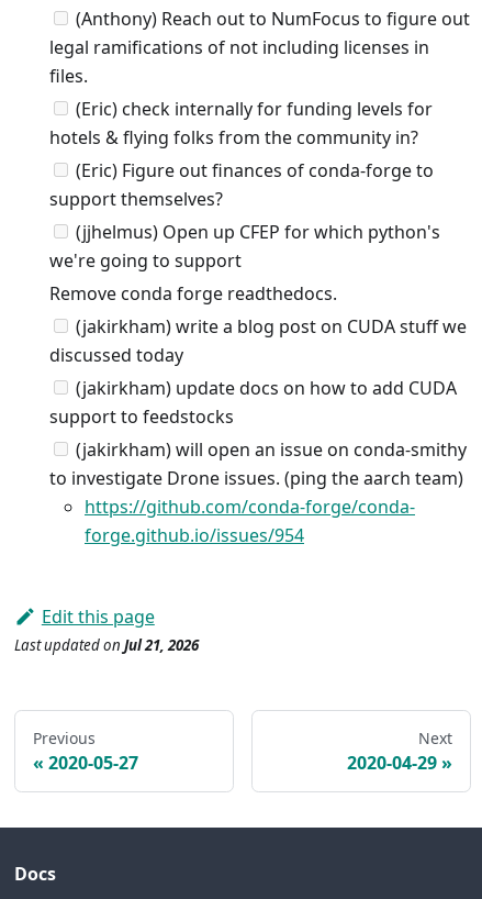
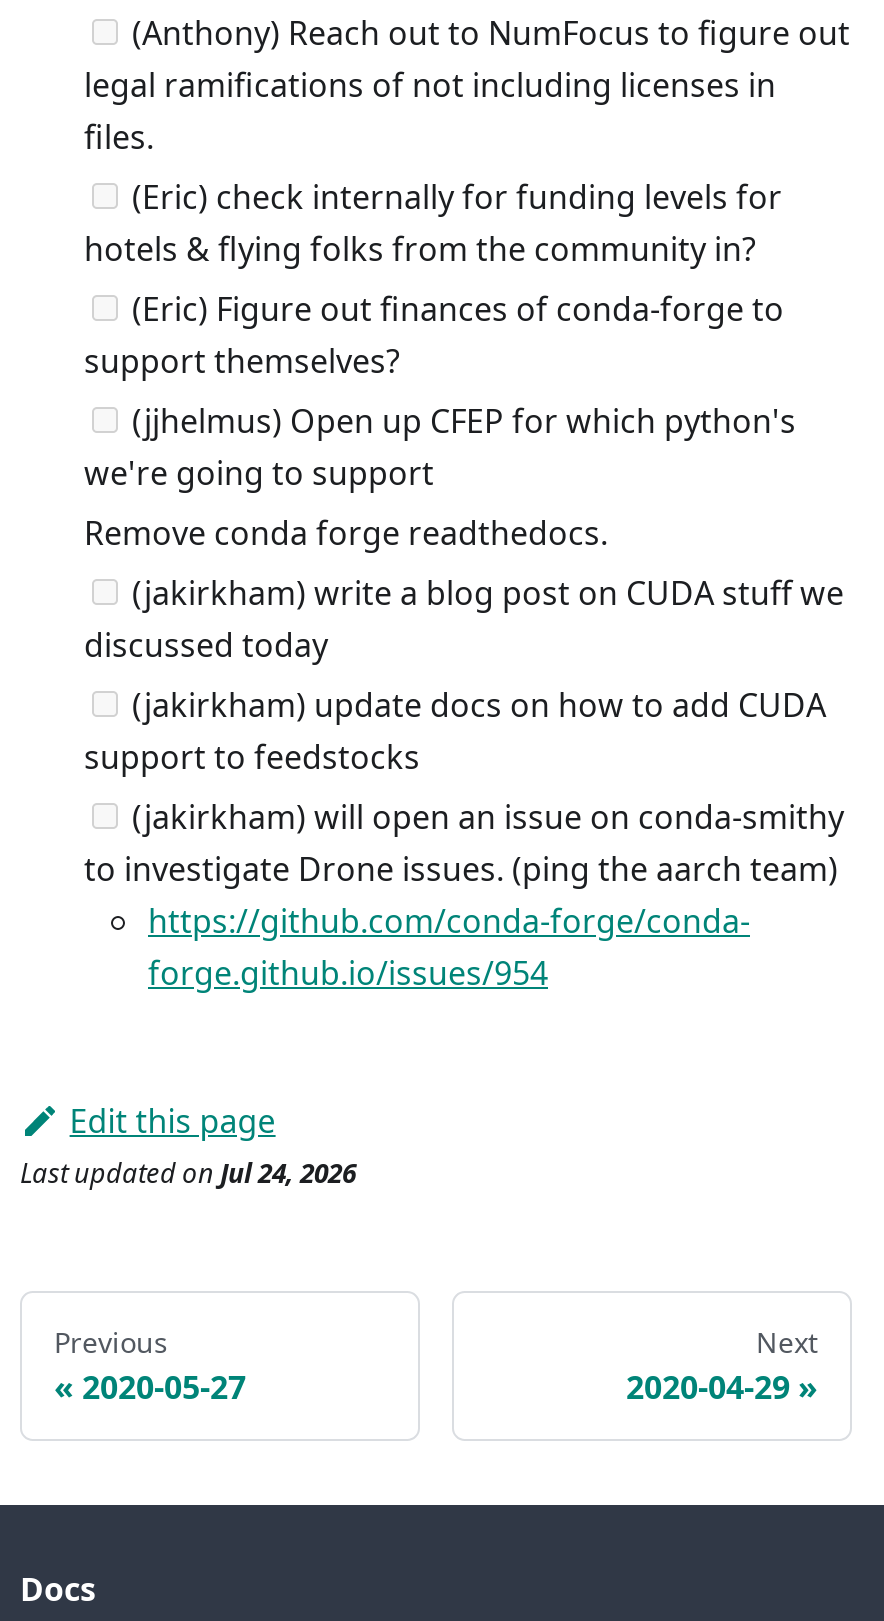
- Last updated on Jul 21, 2026
+ Last updated on Jul 24, 2026
